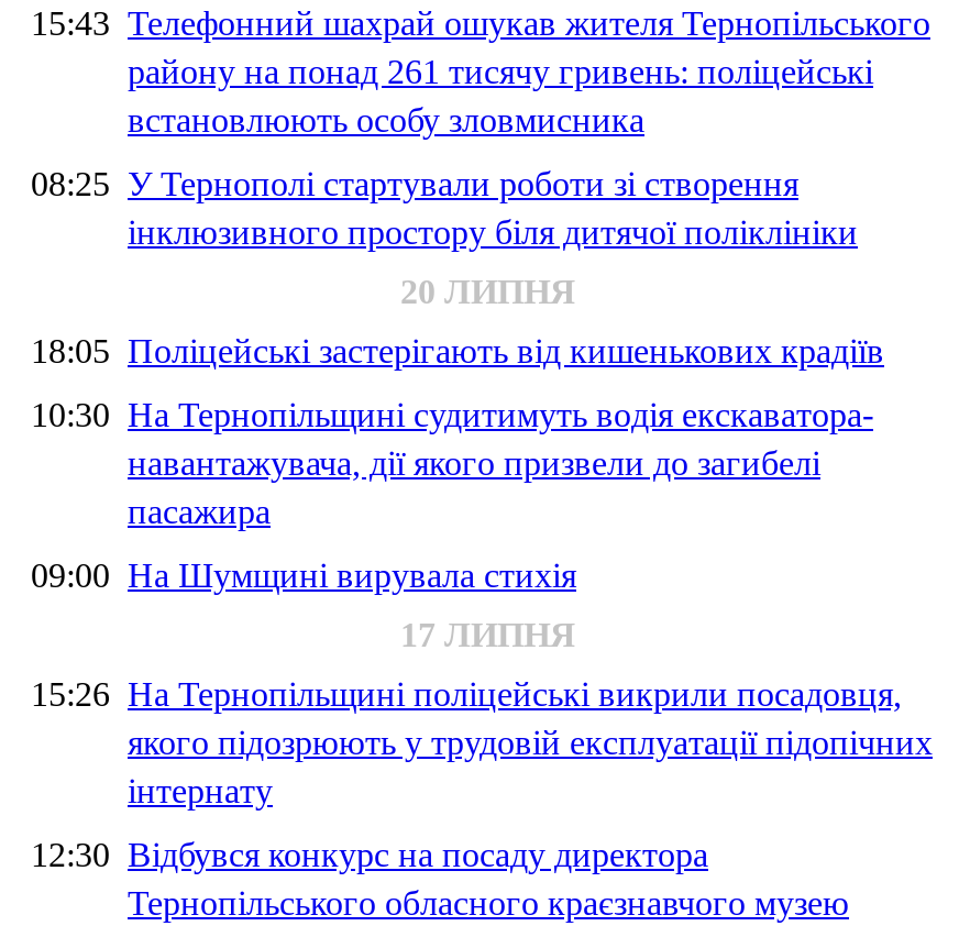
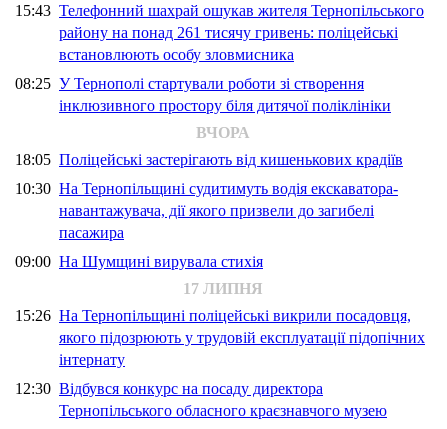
- 20 ЛИПНЯ
+ ВЧОРА
